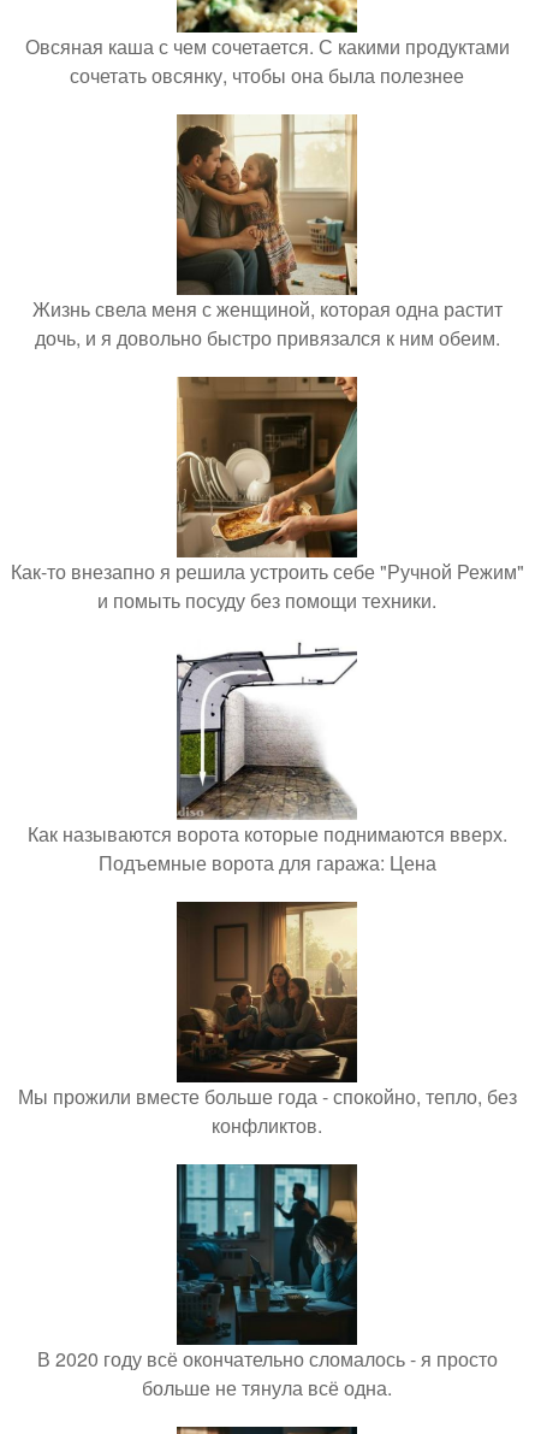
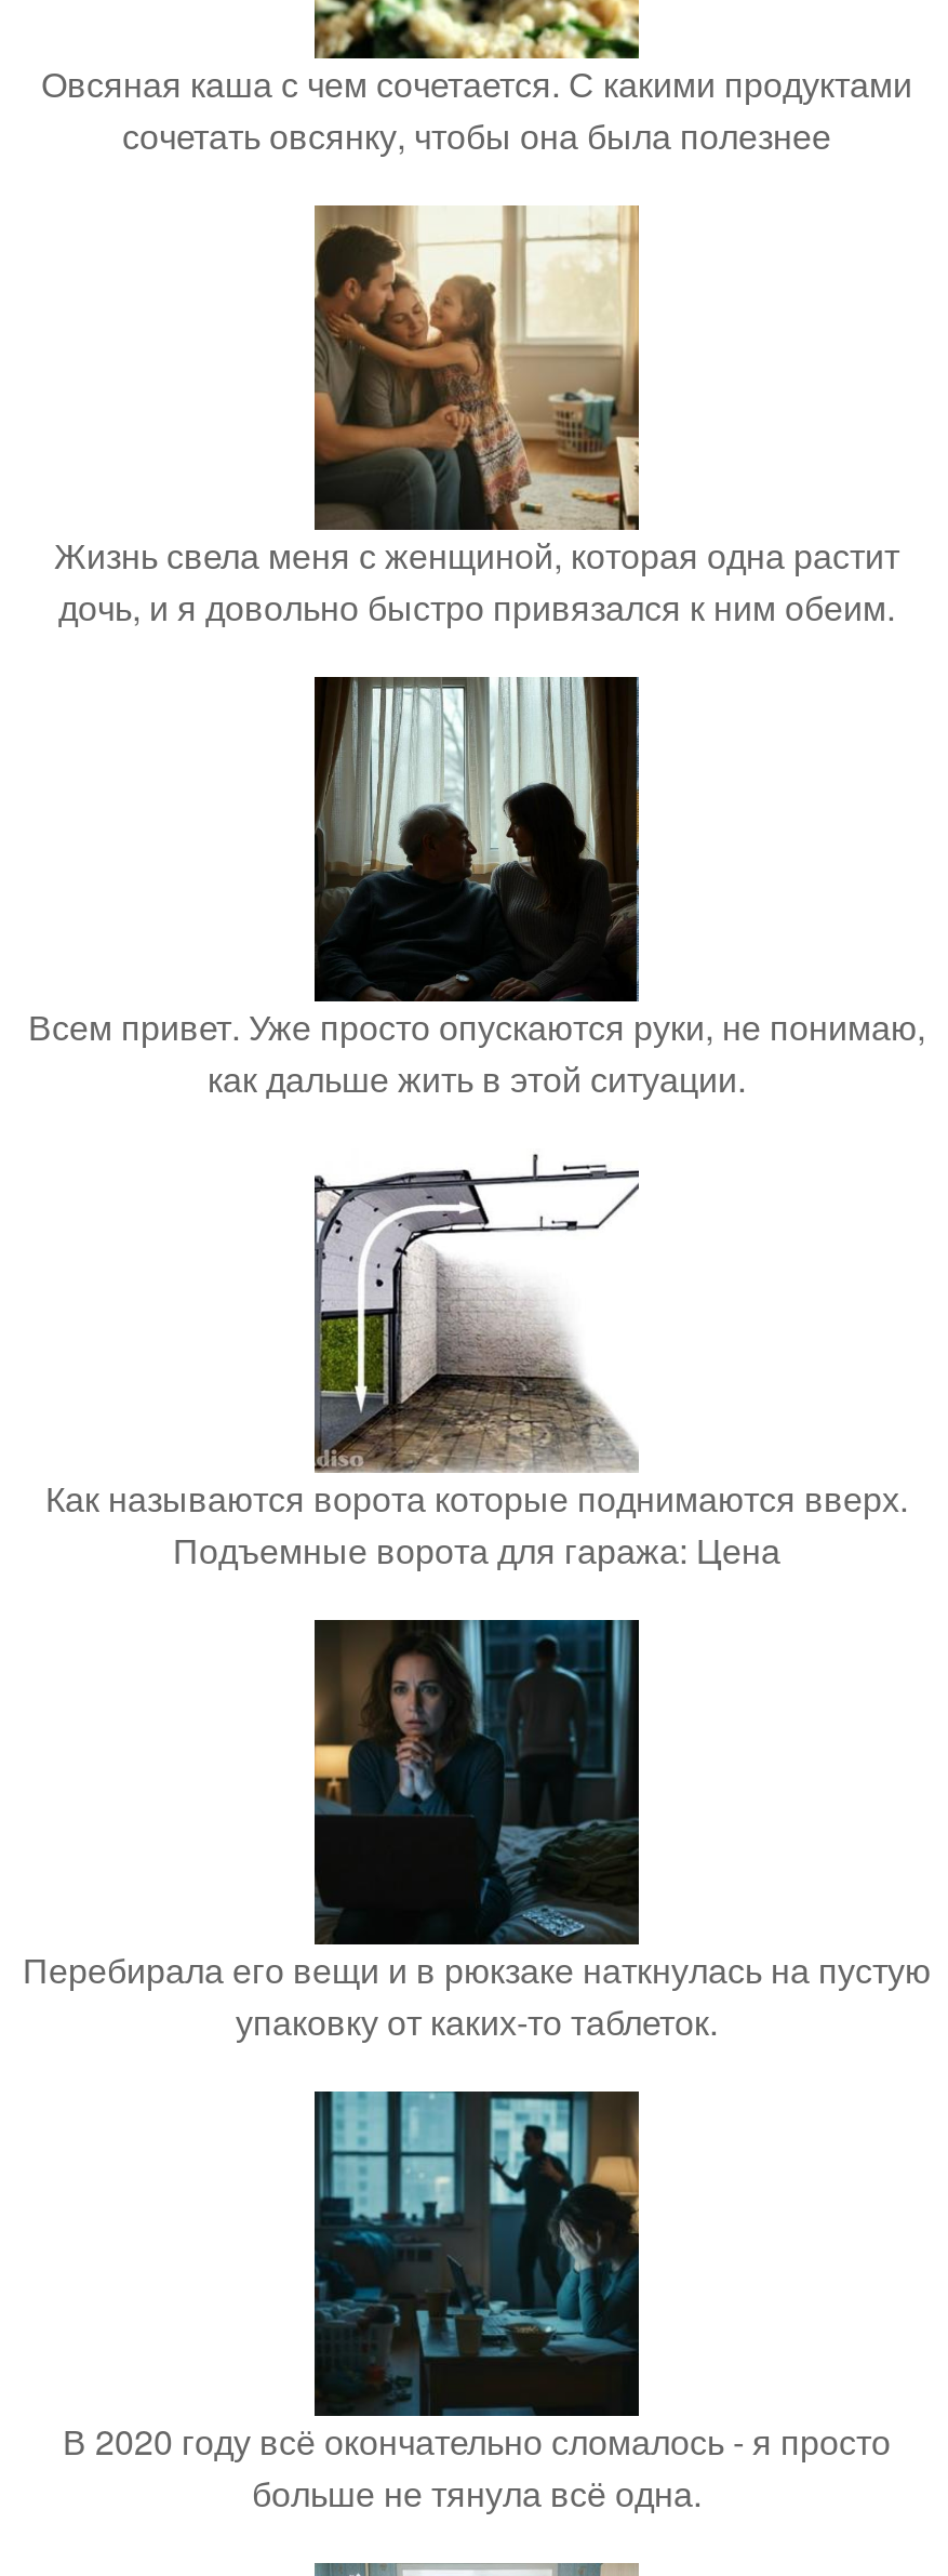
- [image]
- Как-то внезапно я решила устроить себе "Ручной Режим"
- и помыть посуду без помощи техники.
+ [image]
+ Всем привет. Уже просто опускаются руки, не понимаю,
+ как дальше жить в этой ситуации.

- [image]
- Мы прожили вместе больше года - спокойно, тепло, без
- конфликтов.
+ [image]
+ Перебирала его вещи и в рюкзаке наткнулась на пустую
+ упаковку от каких-то таблеток.
